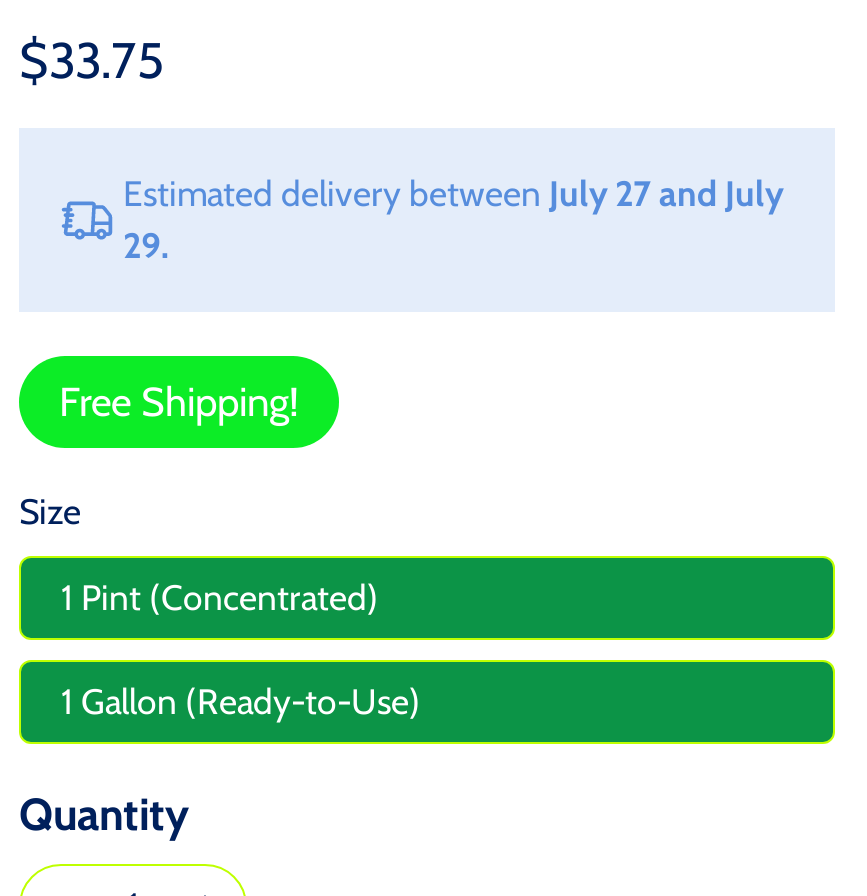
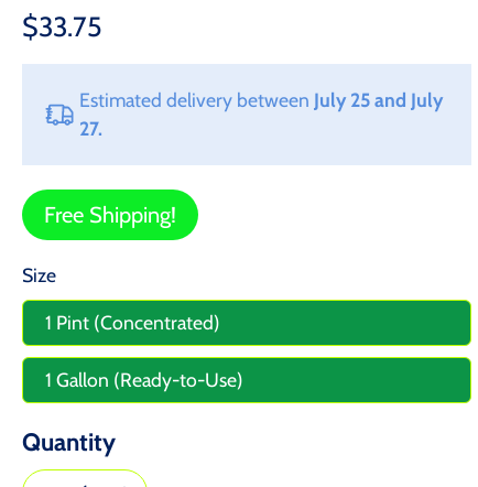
- Estimated delivery between July 27 and July
+ Estimated delivery between July 25 and July

- 29.
+ 27.
